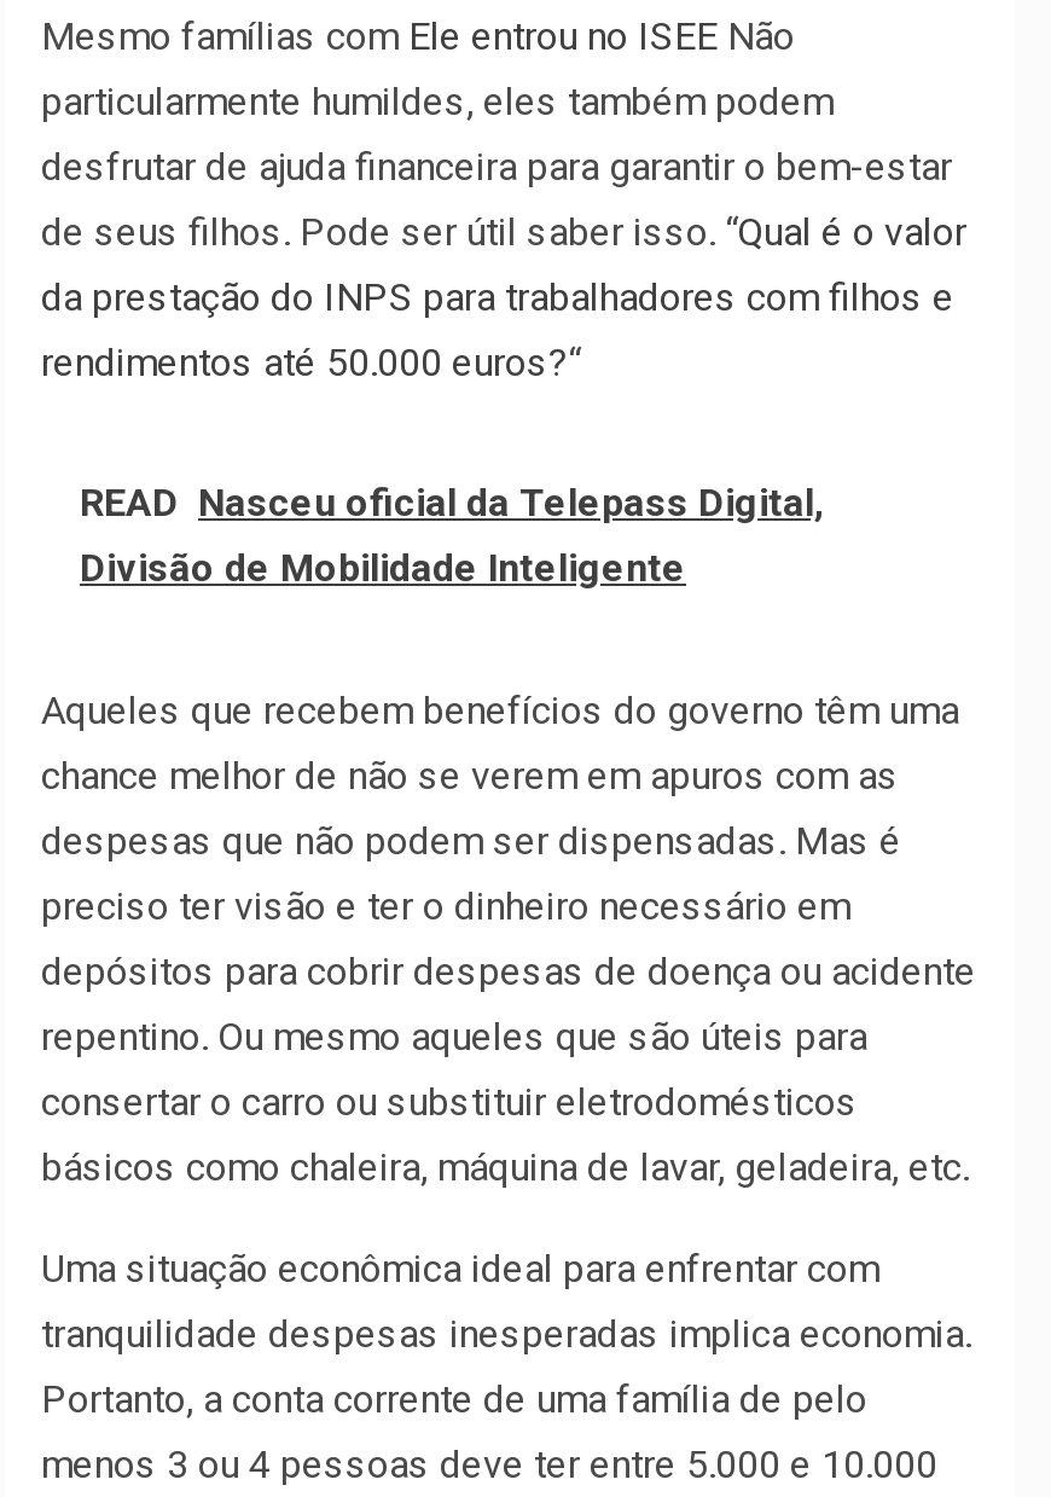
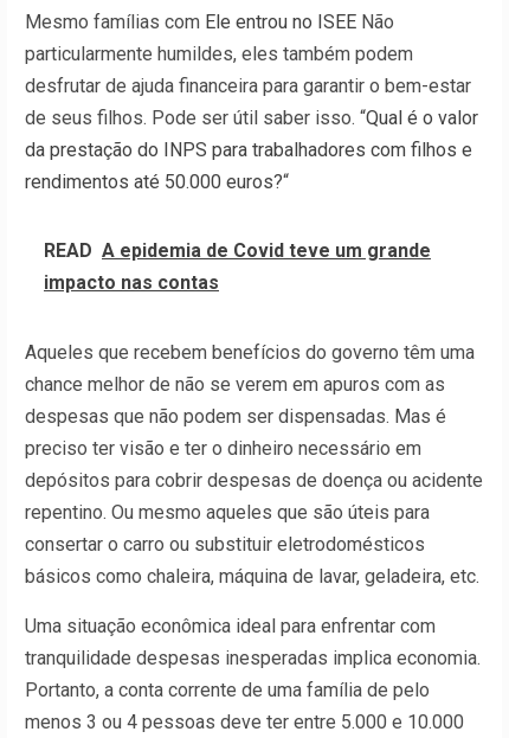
- READ Nasceu oficial da Telepass Digital,
- Divisão de Mobilidade Inteligente
+ READ A epidemia de Covid teve um grande
+ impacto nas contas
